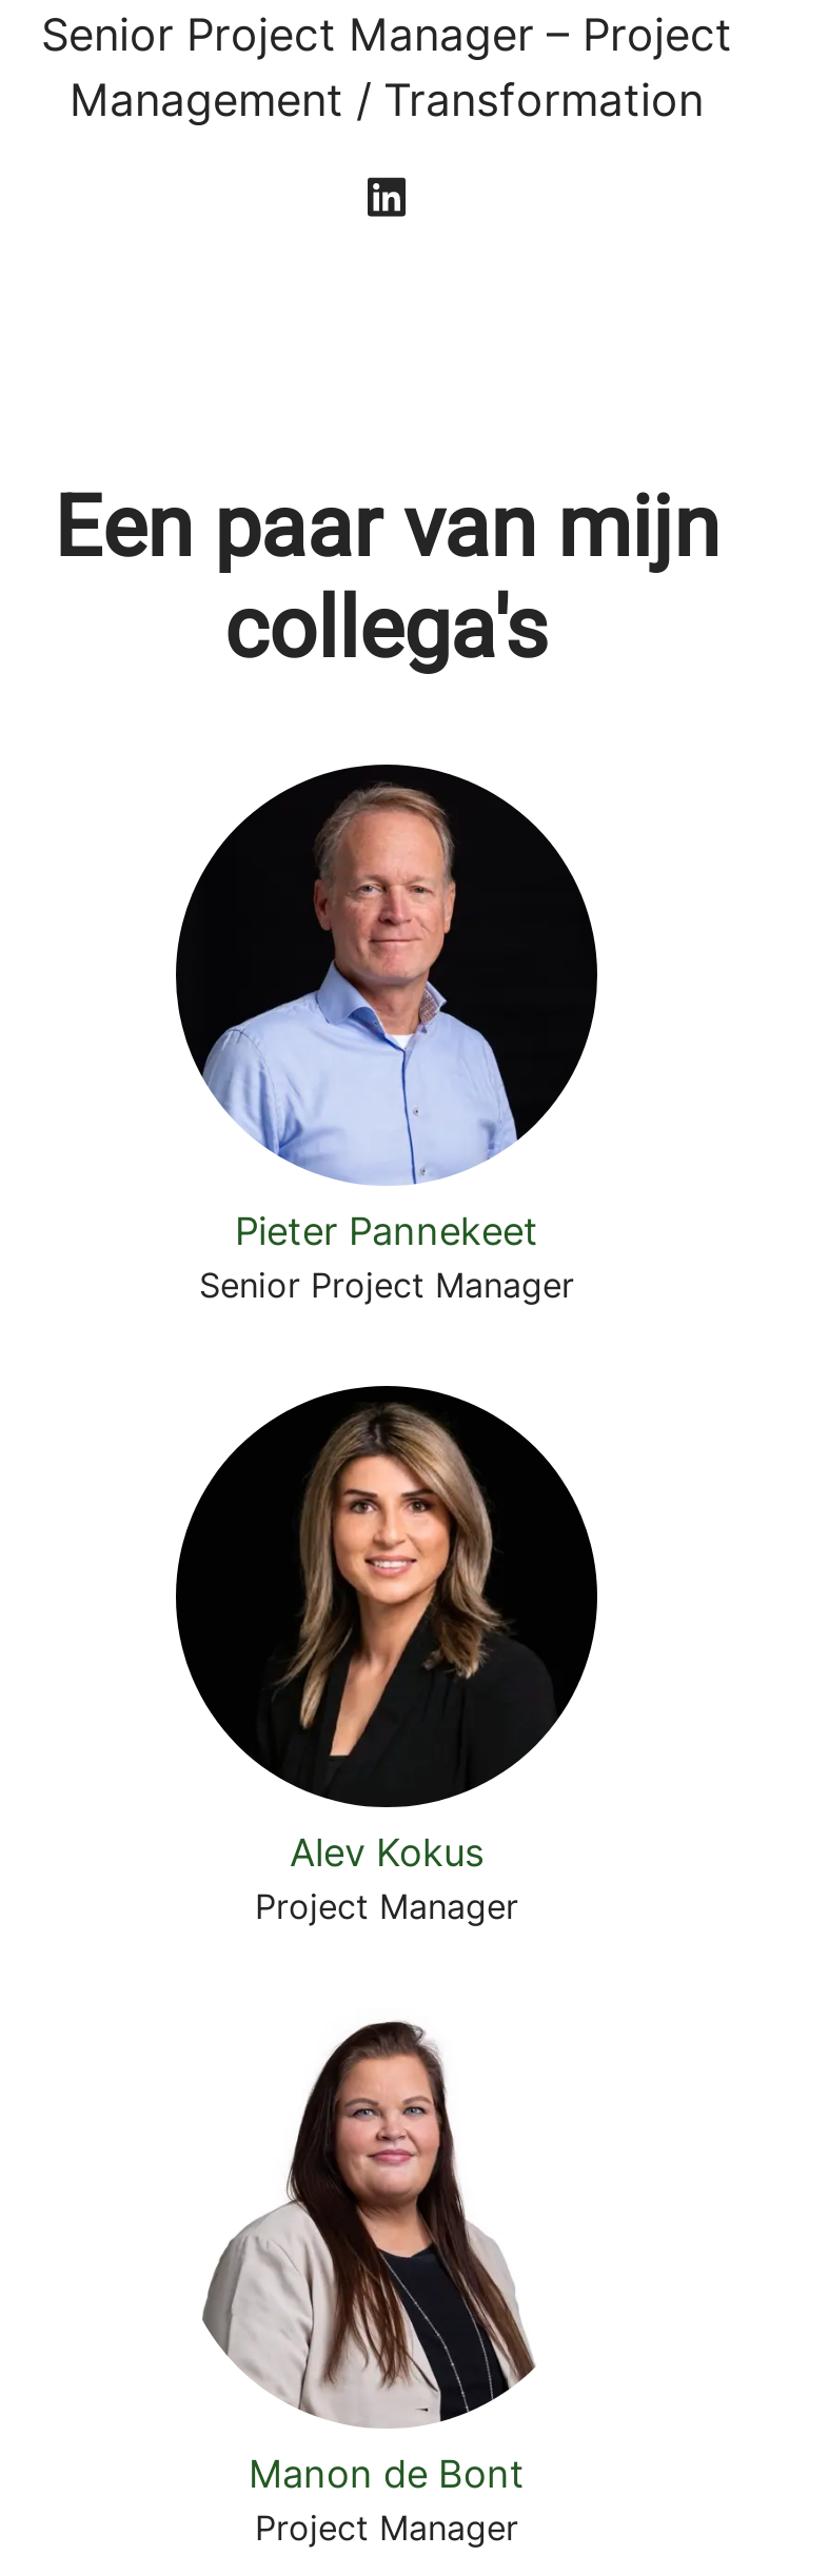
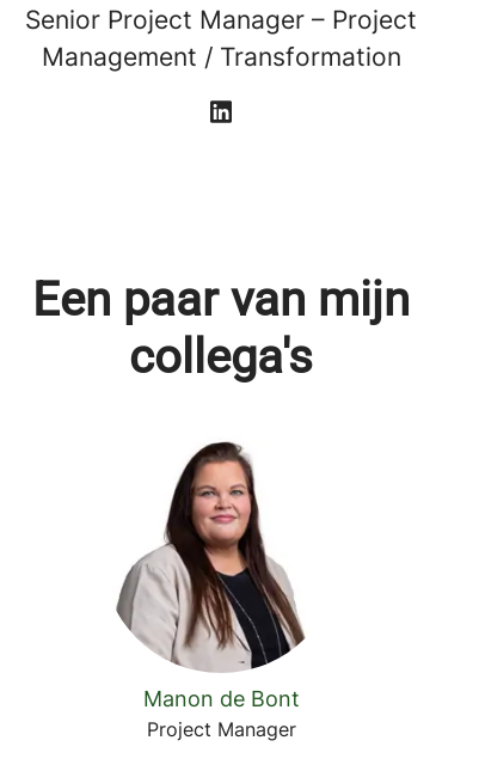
- [image]
- Pieter Pannekeet
- Senior Project Manager

- [image]
- Alev Kokus
- Project Manager
